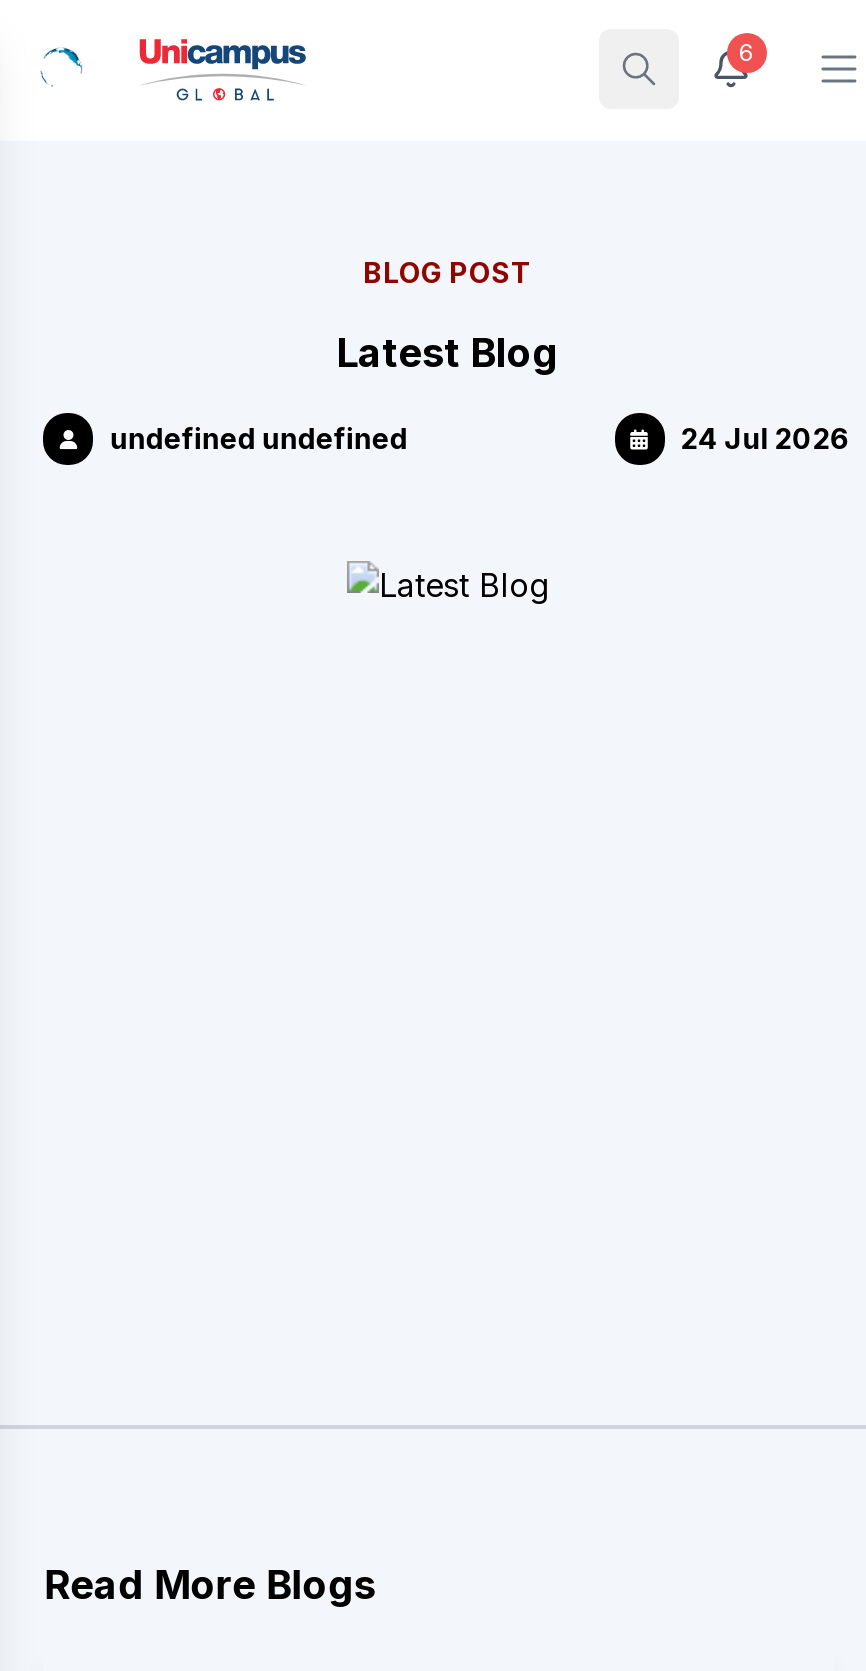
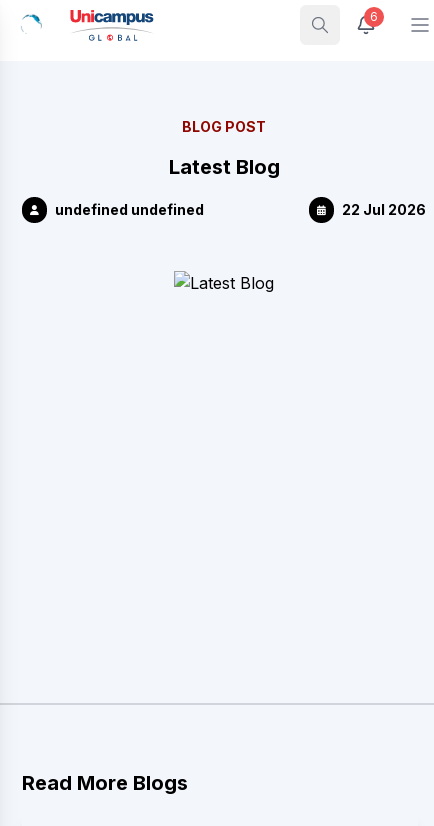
- 24 Jul 2026
+ 22 Jul 2026
